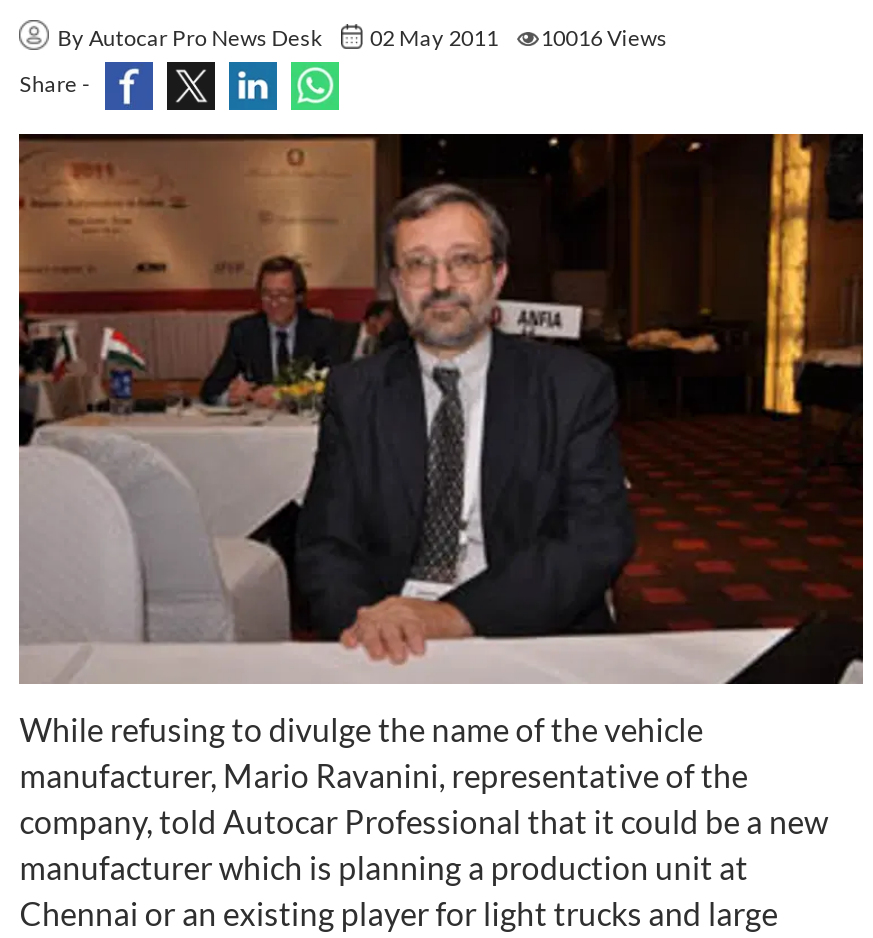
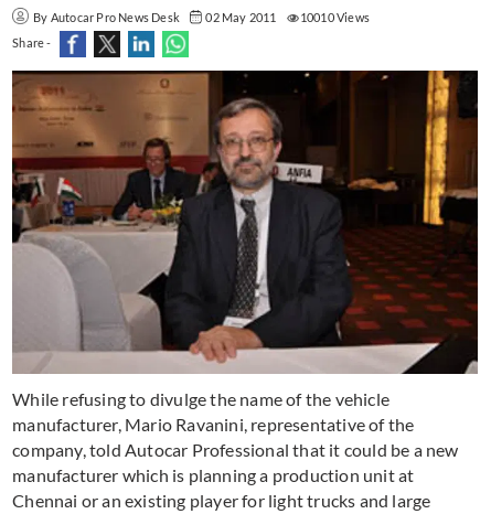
- By Autocar Pro News Desk 02 May 2011 10016 Views
+ By Autocar Pro News Desk 02 May 2011 10010 Views
